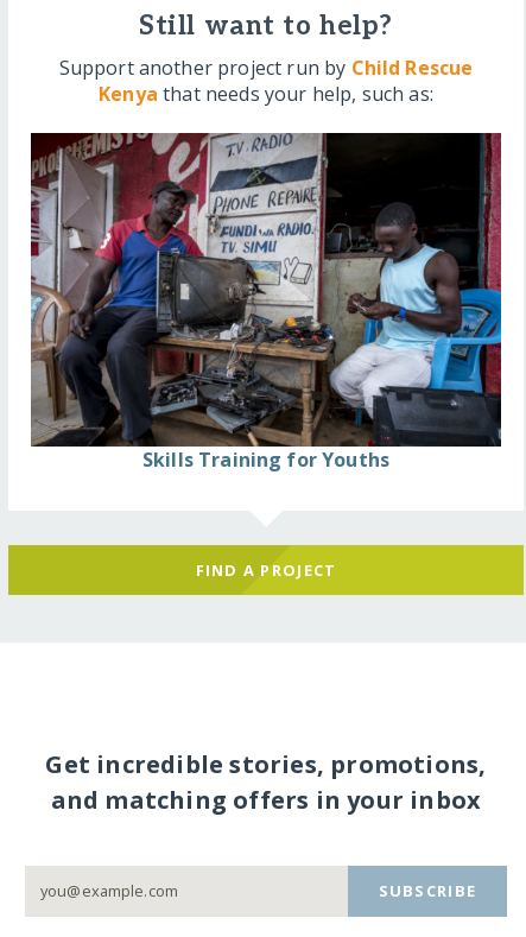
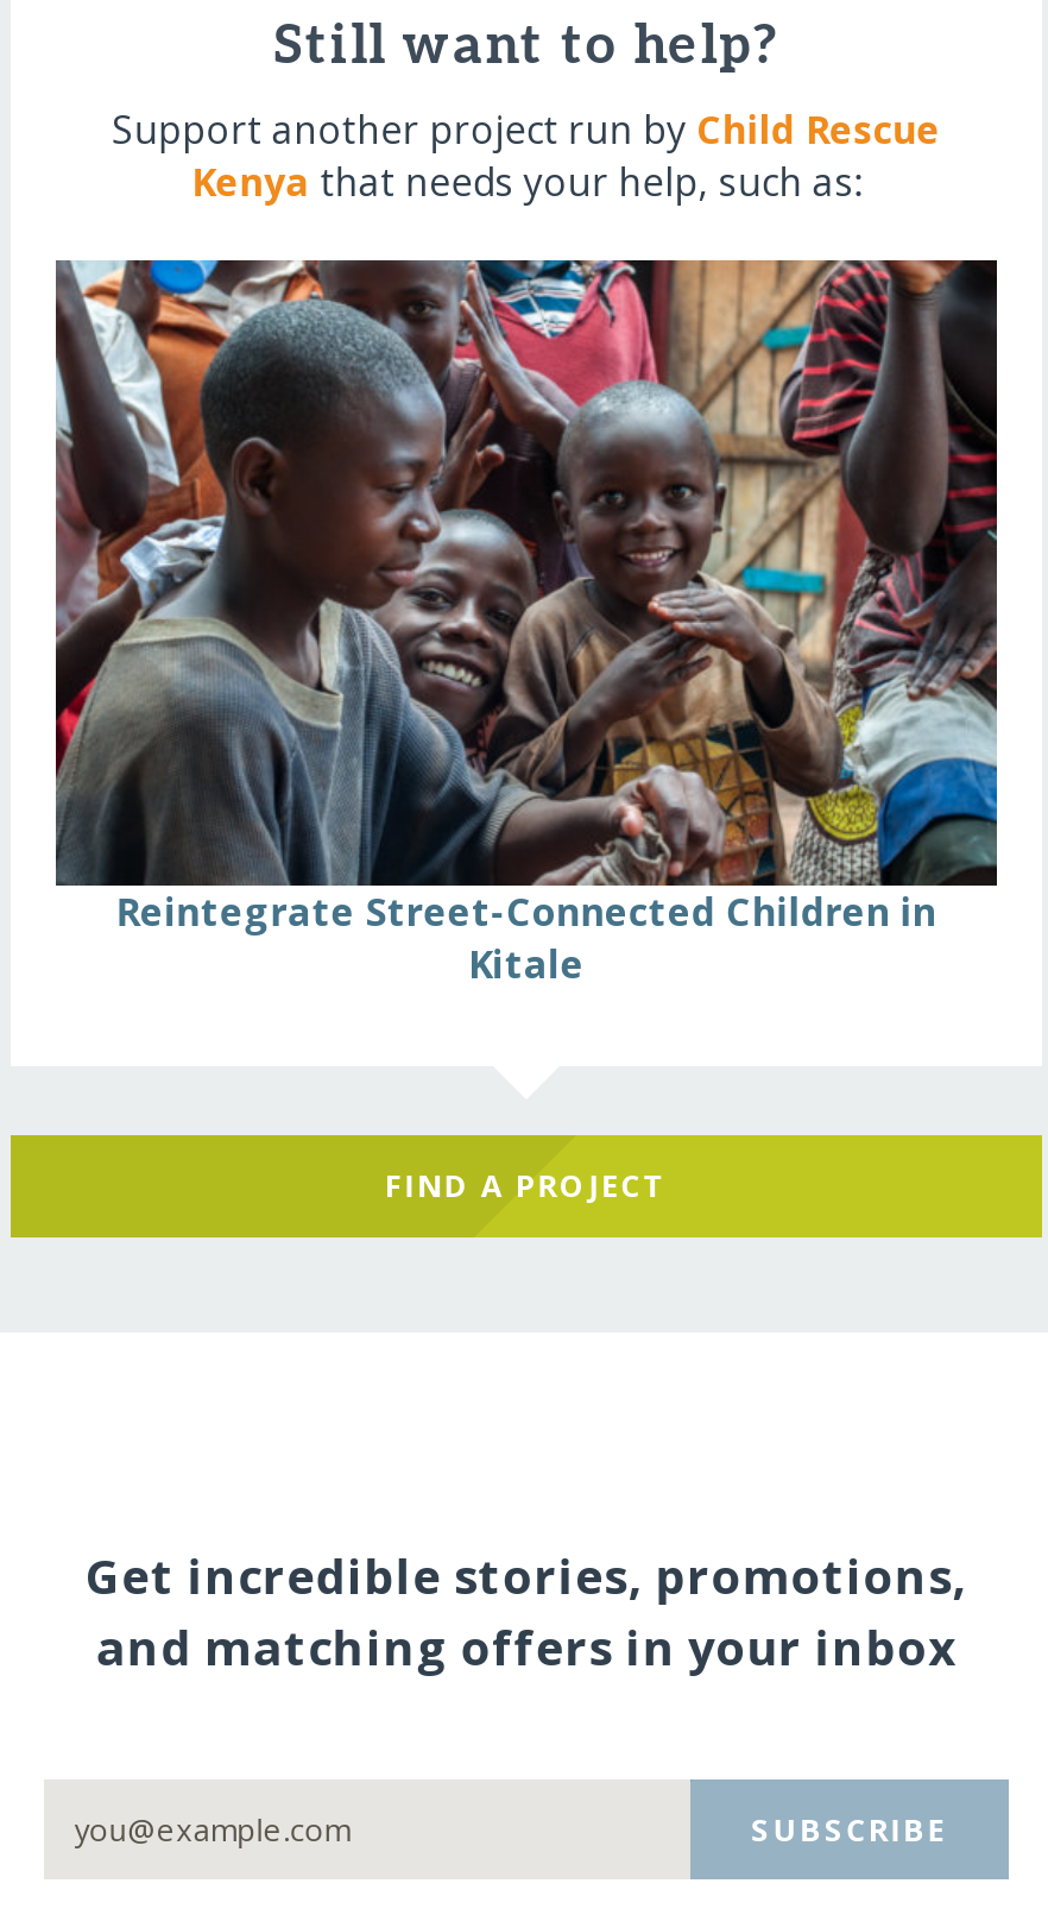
- [image]
- Skills Training for Youths
+ [image]
+ Reintegrate Street-Connected Children in
+ Kitale
